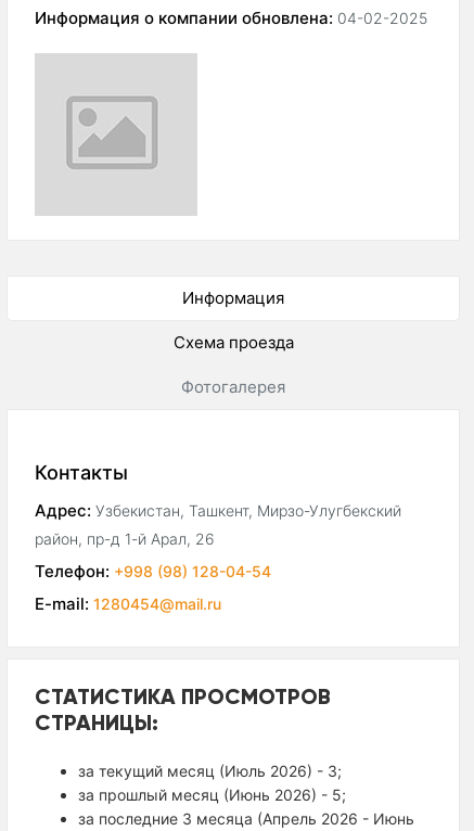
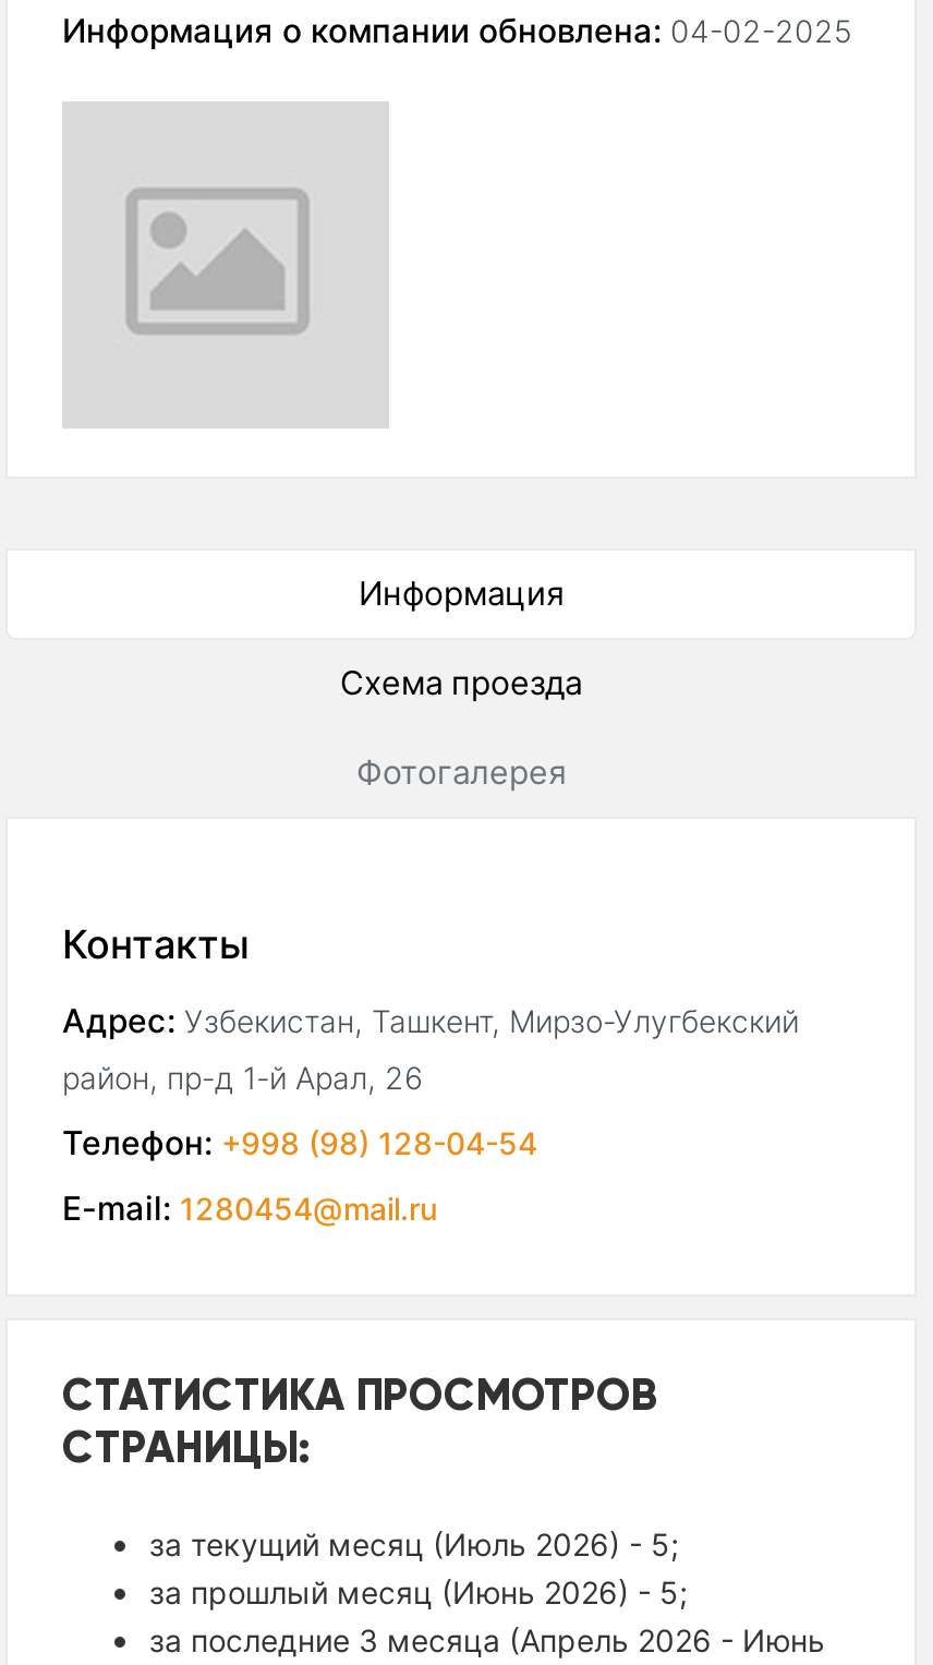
- за текущий месяц (Июль 2026) - 3;
+ за текущий месяц (Июль 2026) - 5;
